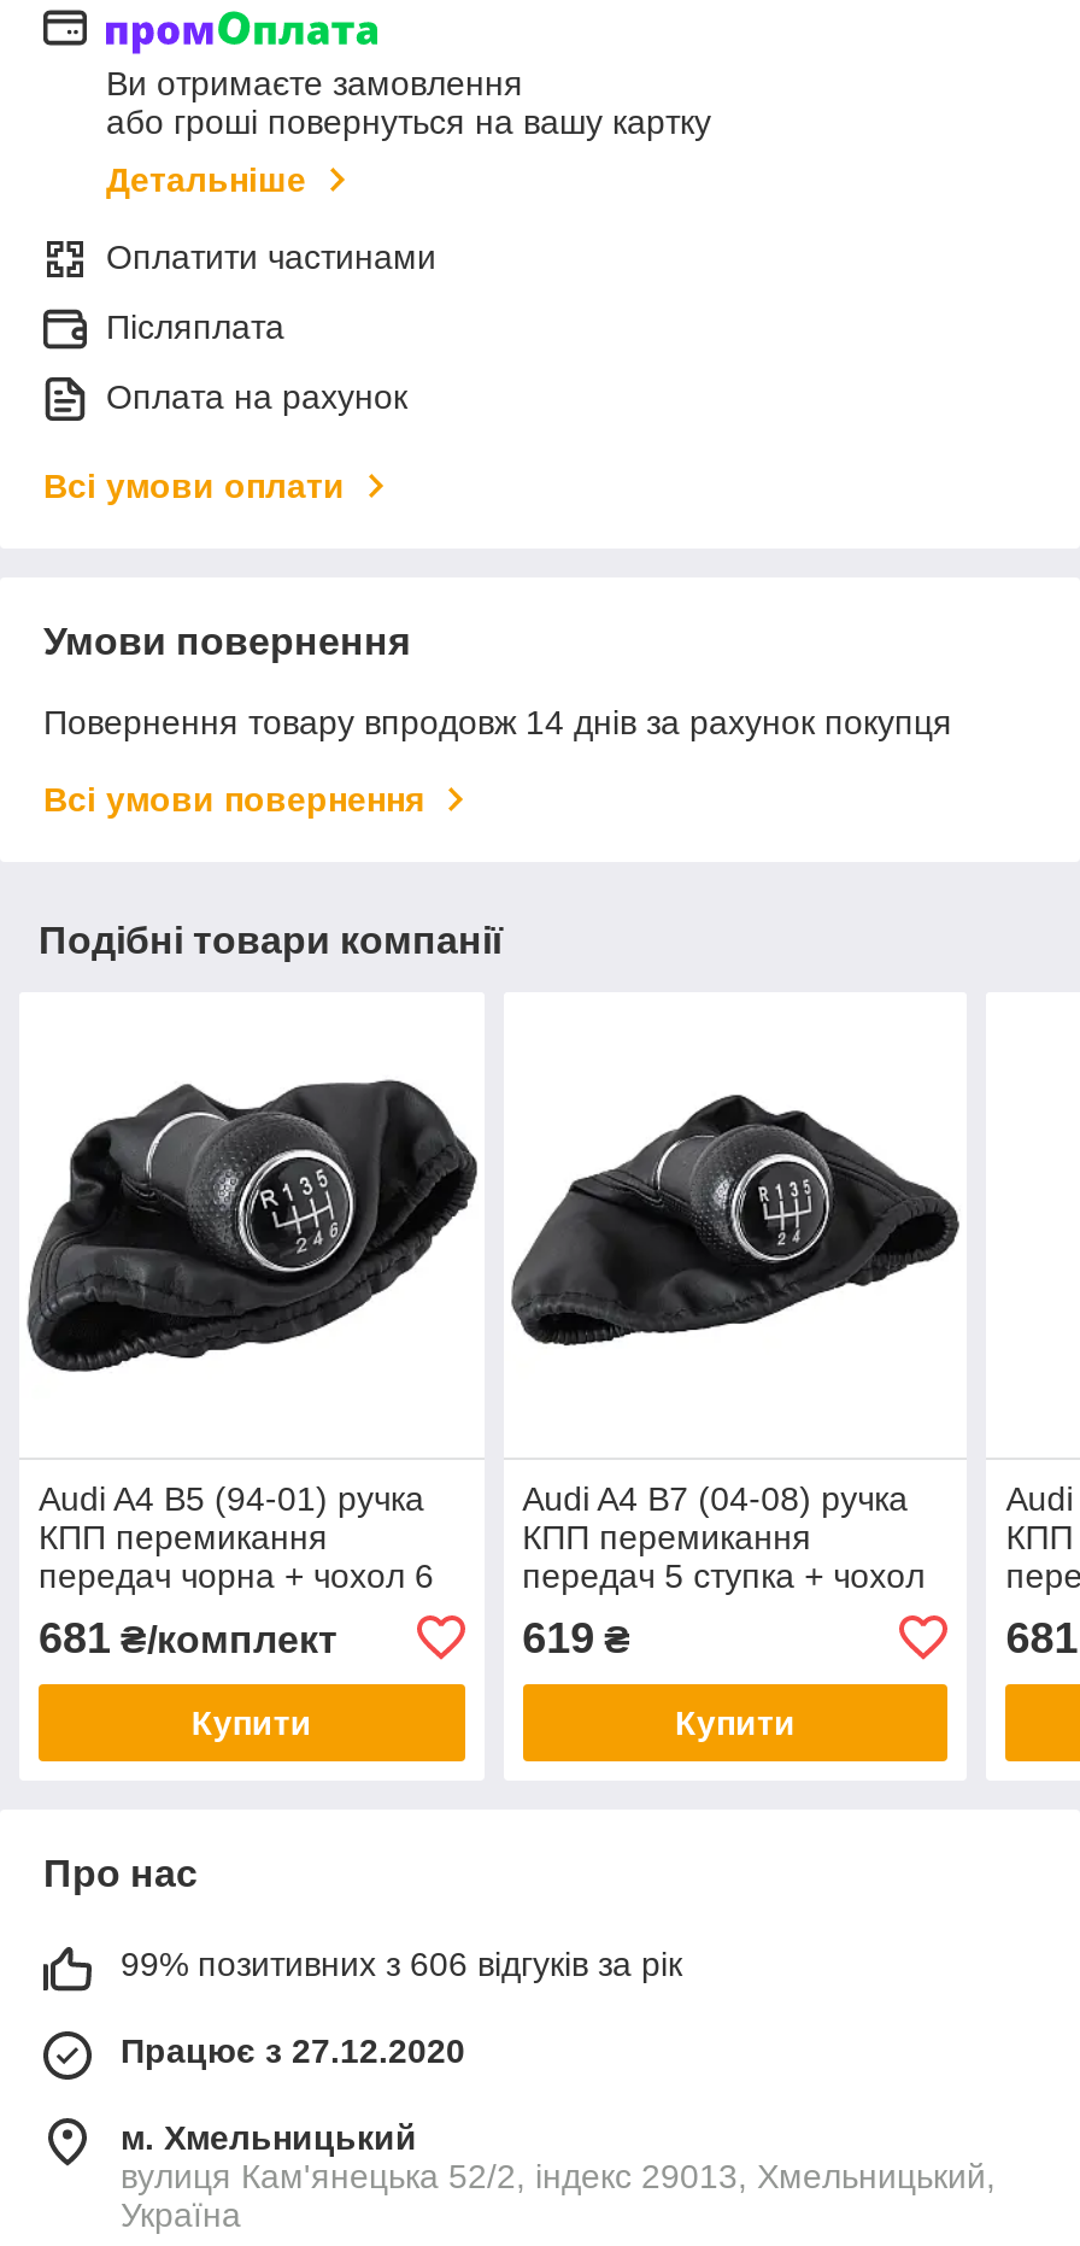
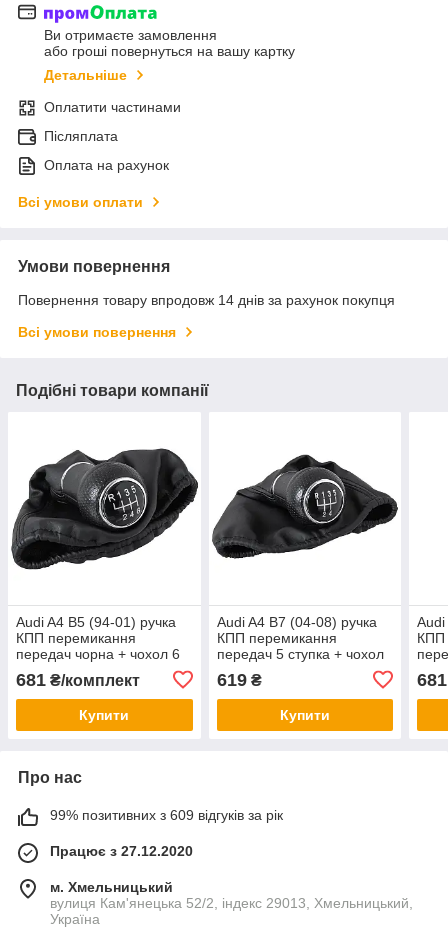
- 99% позитивних з 606 відгуків за рік
+ 99% позитивних з 609 відгуків за рік
